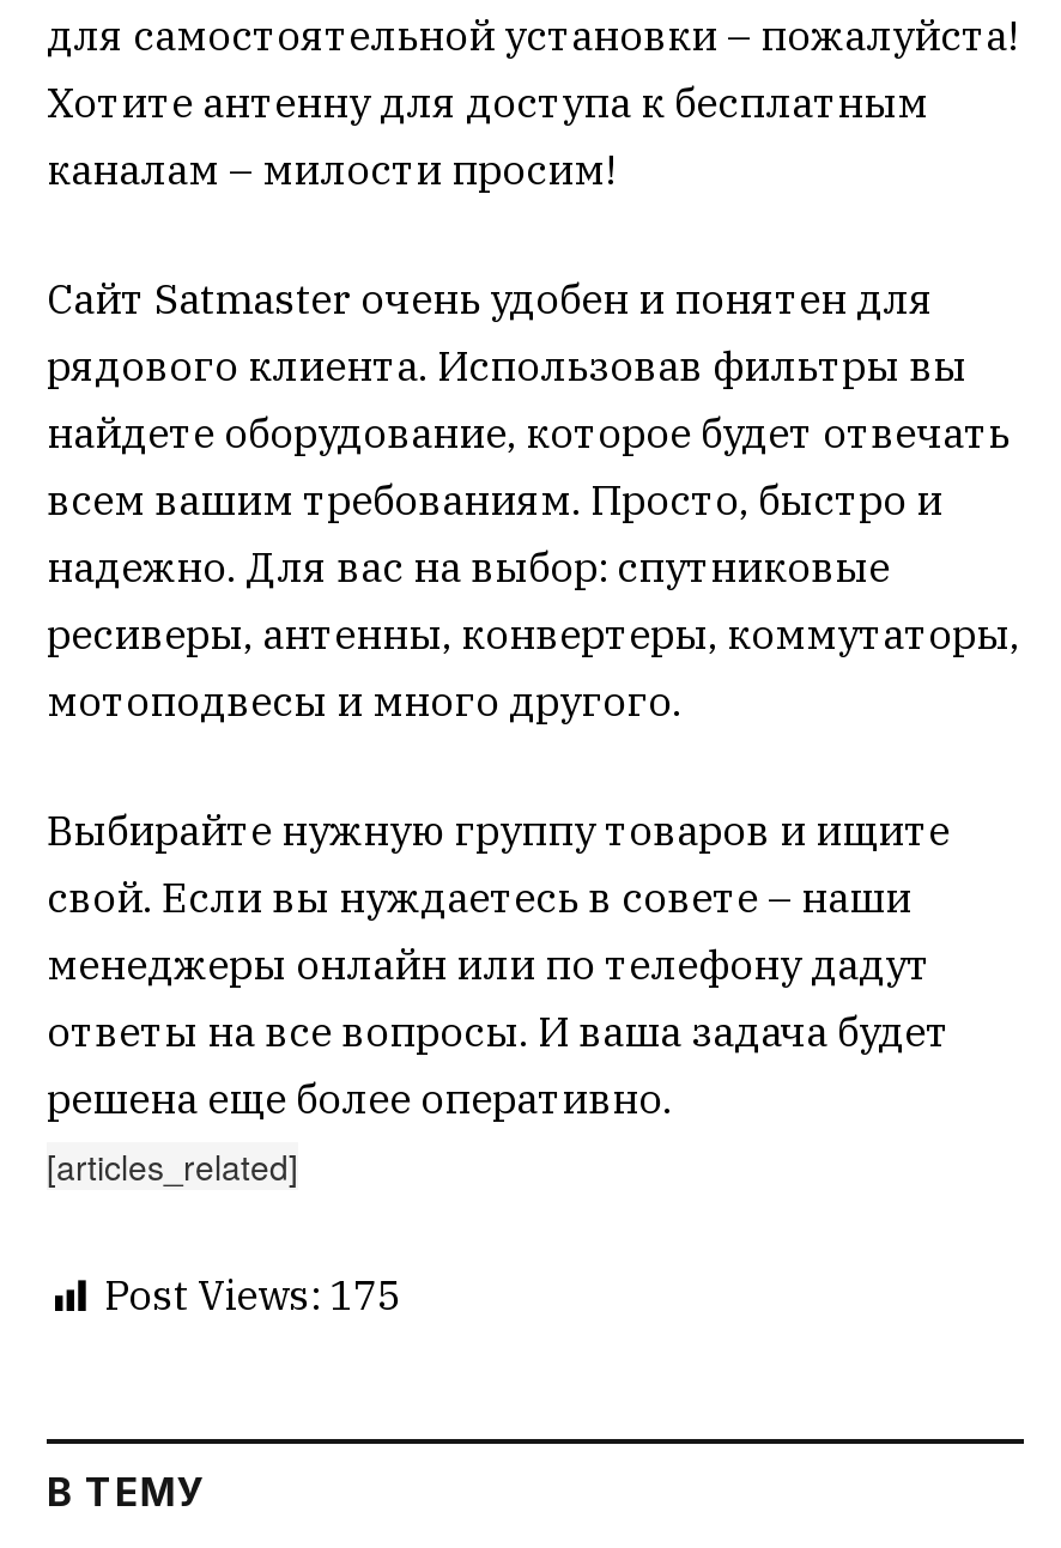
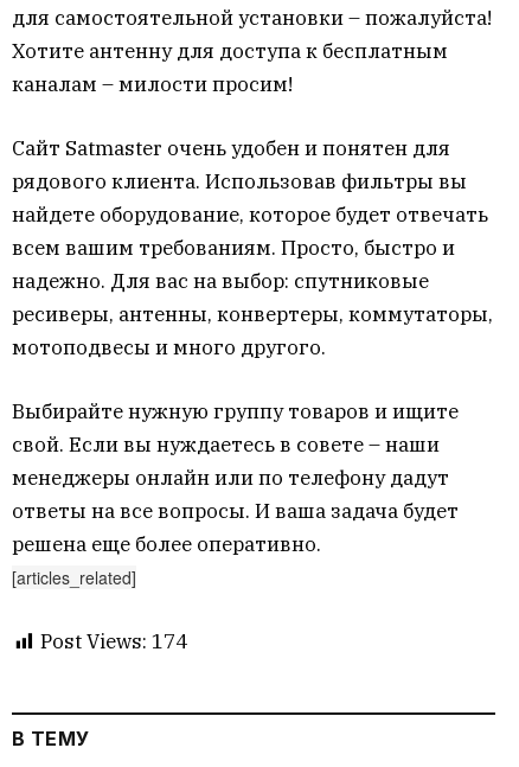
- Post Views: 175
+ Post Views: 174
